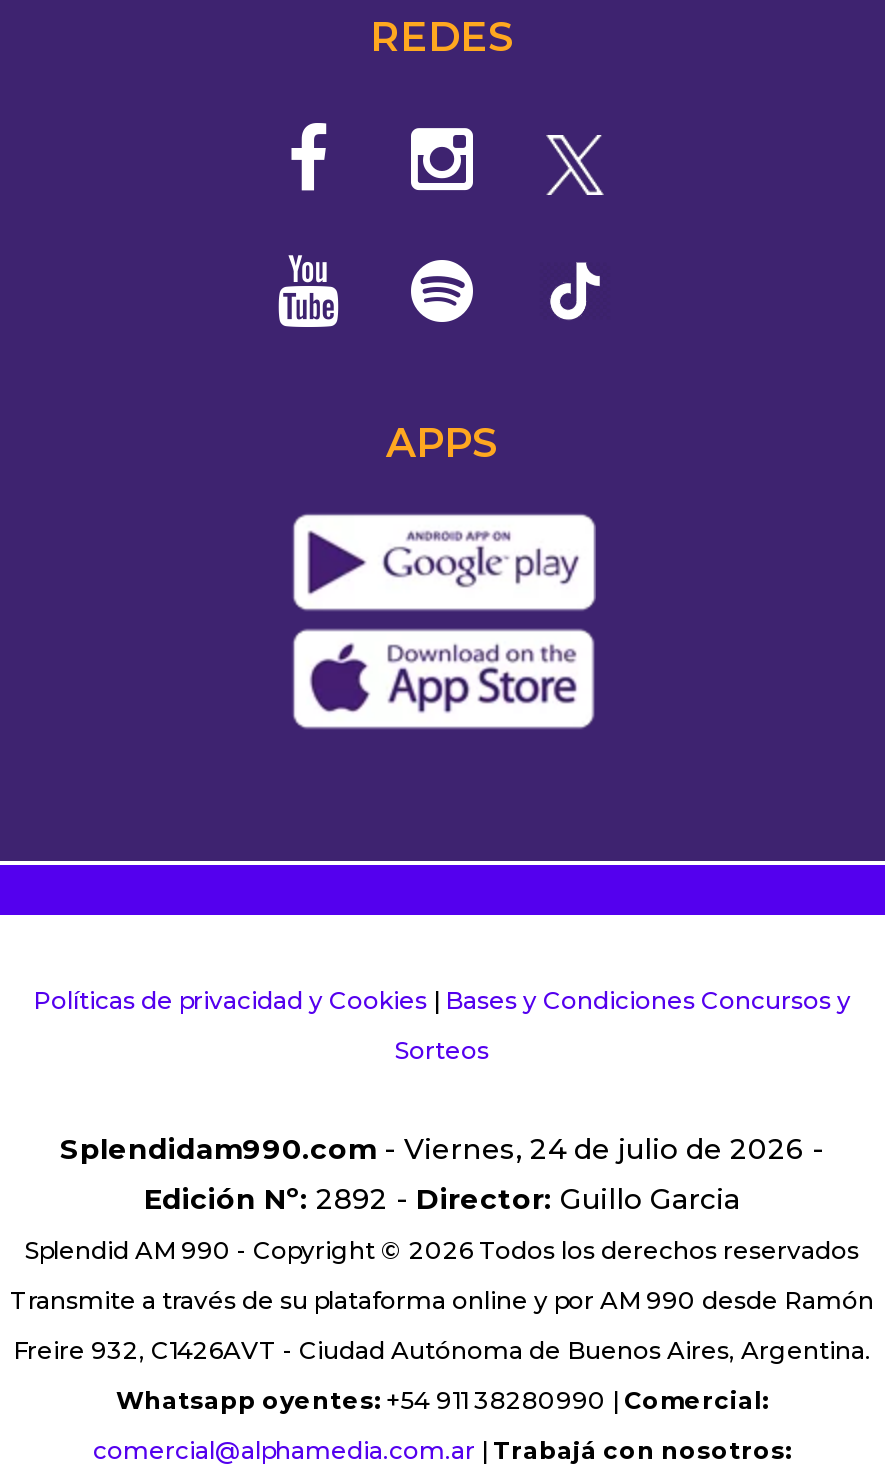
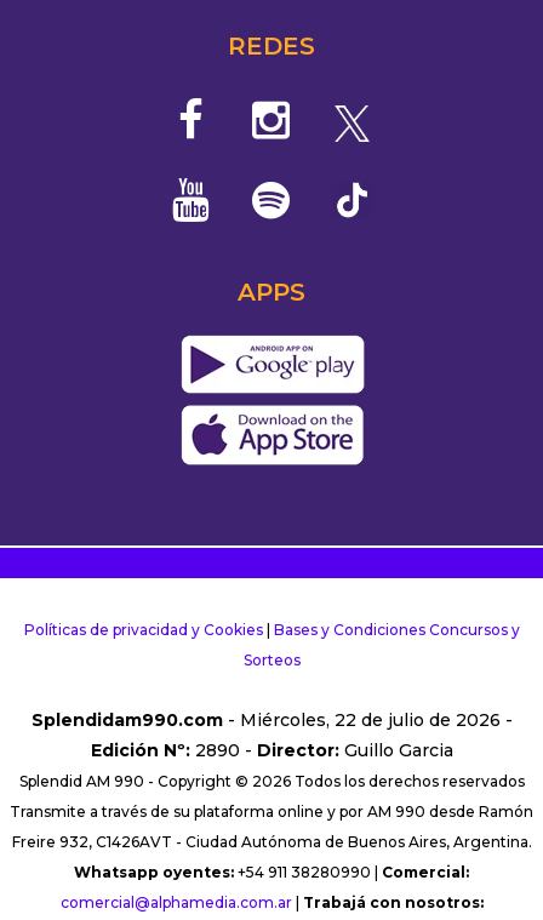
- Splendidam990.com - Viernes, 24 de julio de 2026 -
+ Splendidam990.com - Miércoles, 22 de julio de 2026 -

- Edición Nº: 2892 - Director: Guillo Garcia
+ Edición Nº: 2890 - Director: Guillo Garcia
